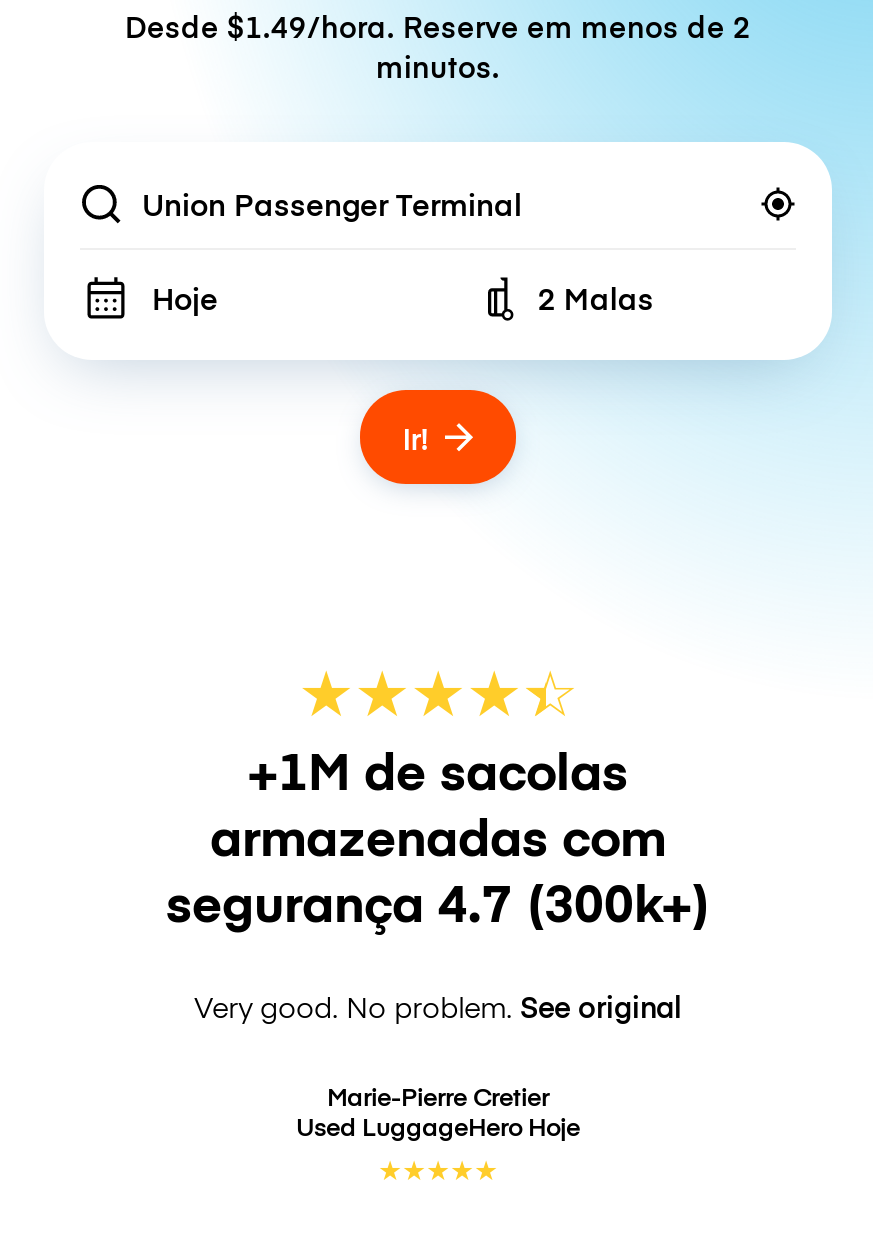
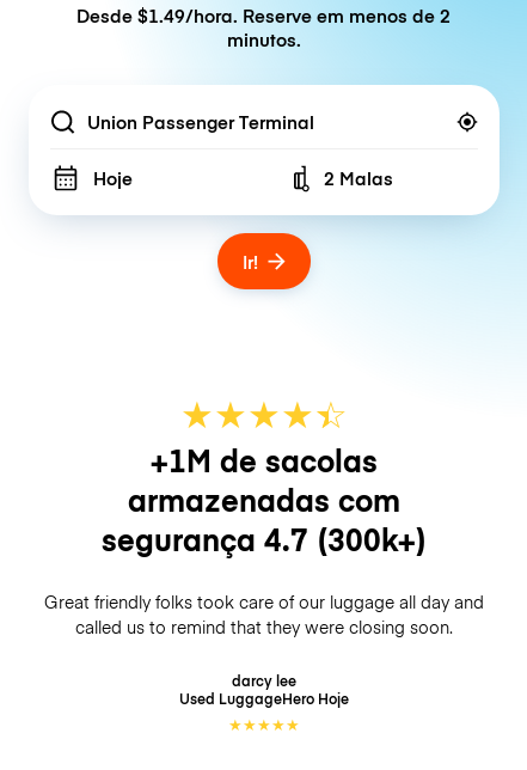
- Very good. No problem. See original
+ Great friendly folks took care of our luggage all day and
+ called us to remind that they were closing soon.

- Marie-Pierre Cretier
+ darcy lee
